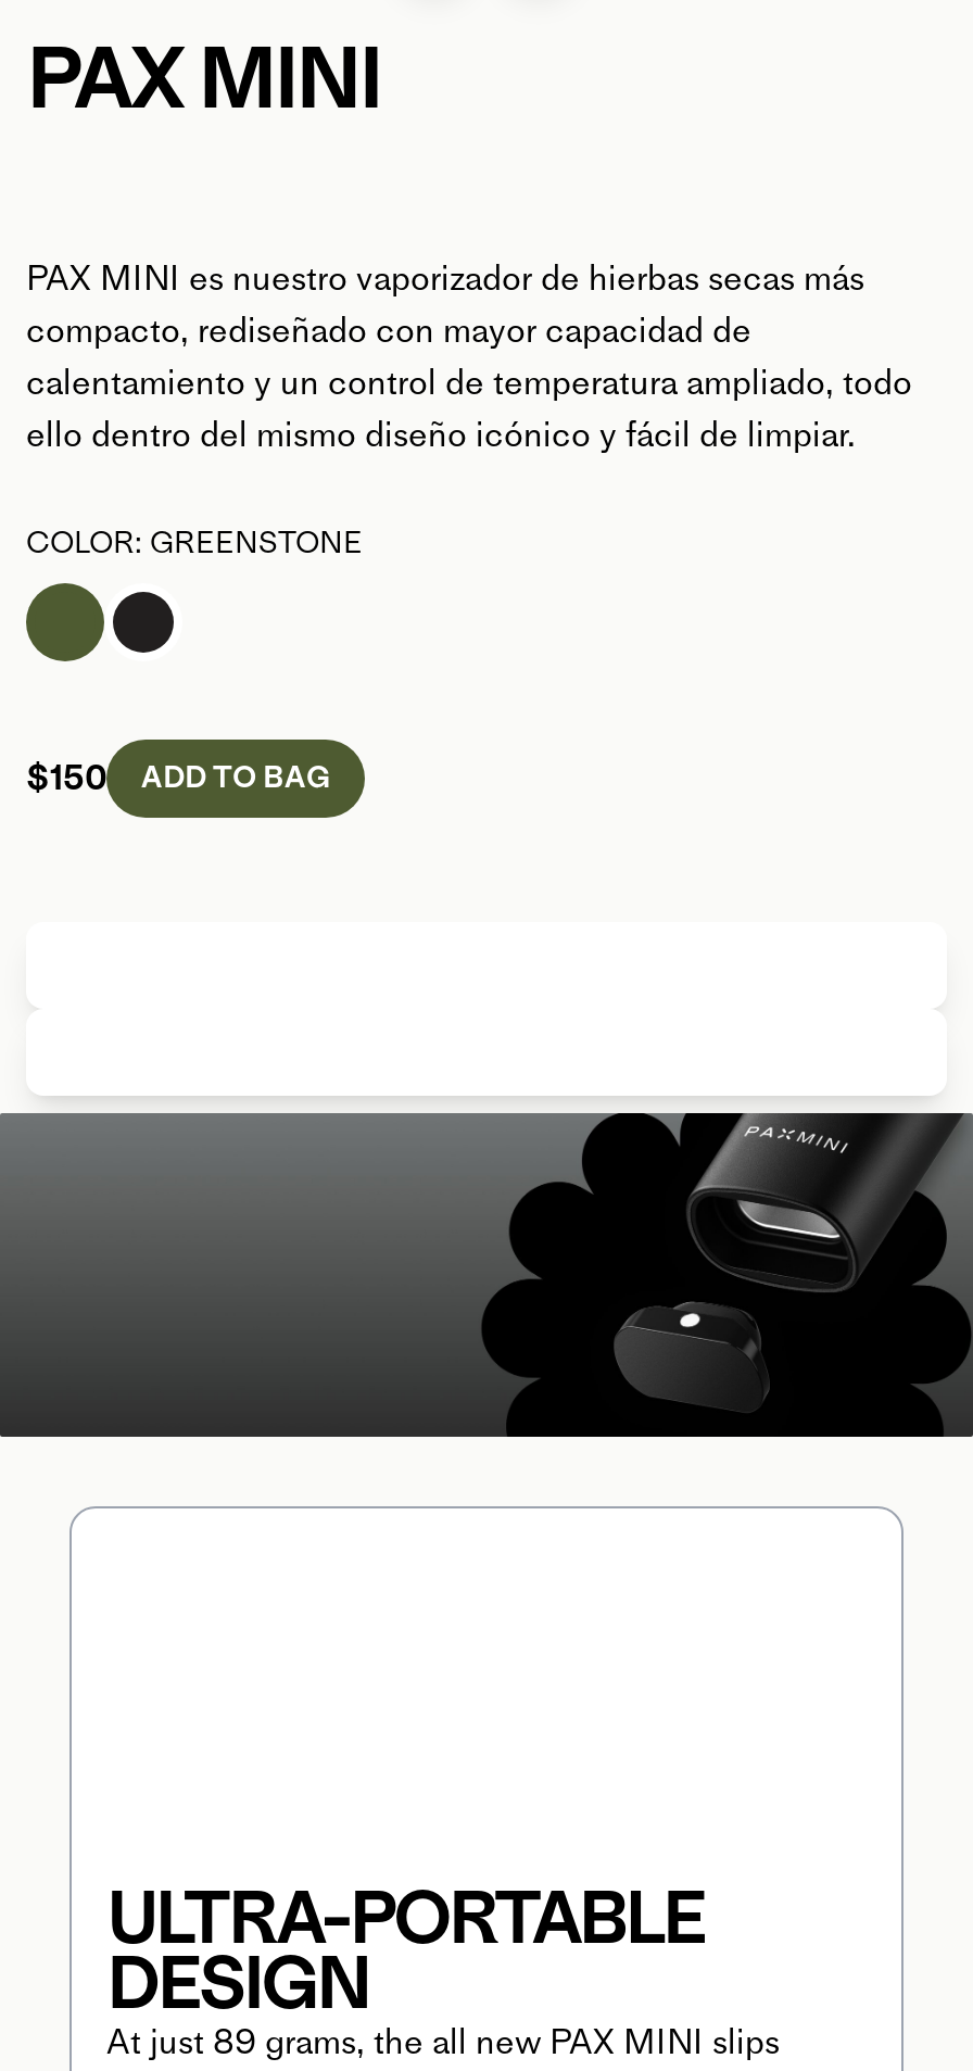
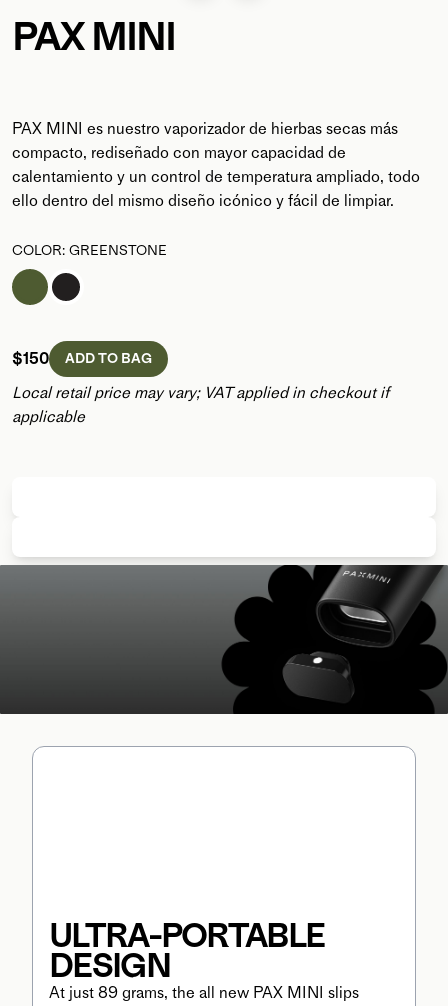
+ Local retail price may vary; VAT applied in checkout if
+ applicable
